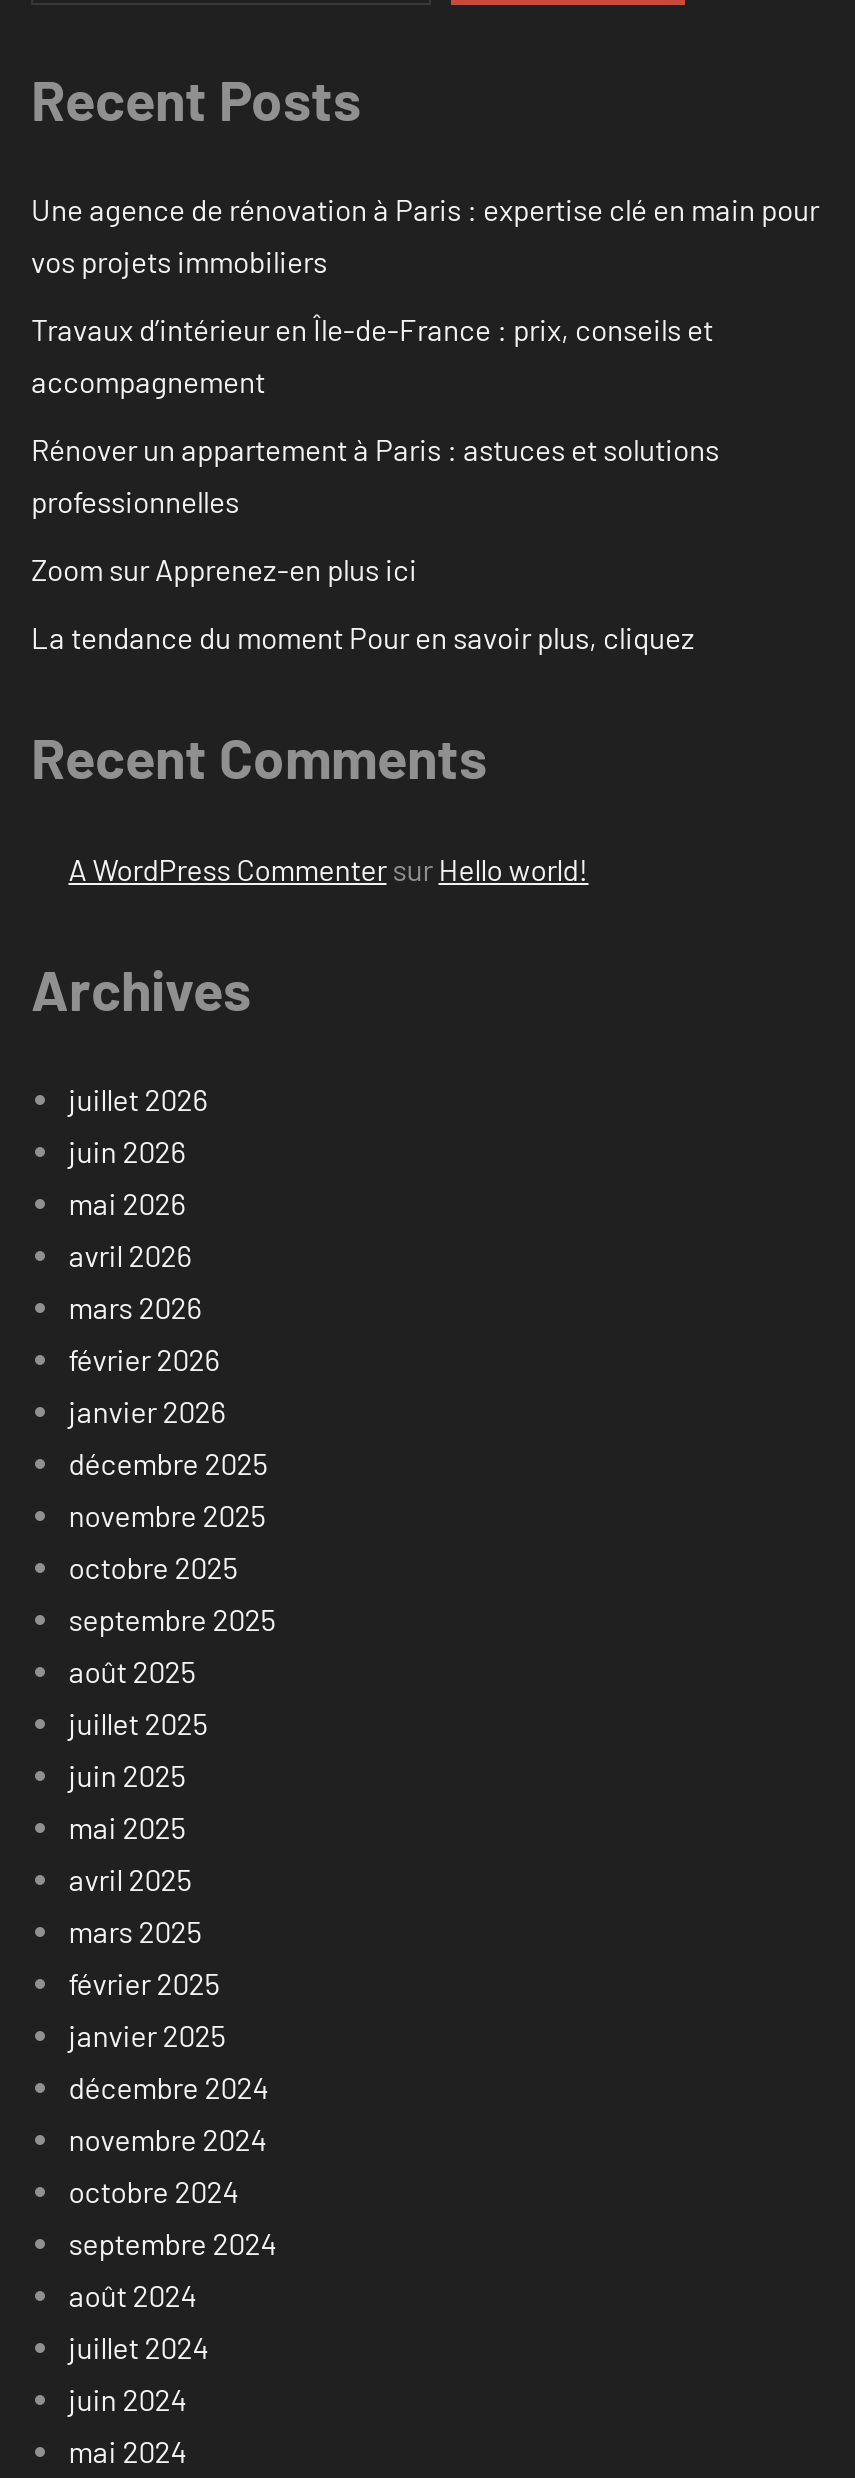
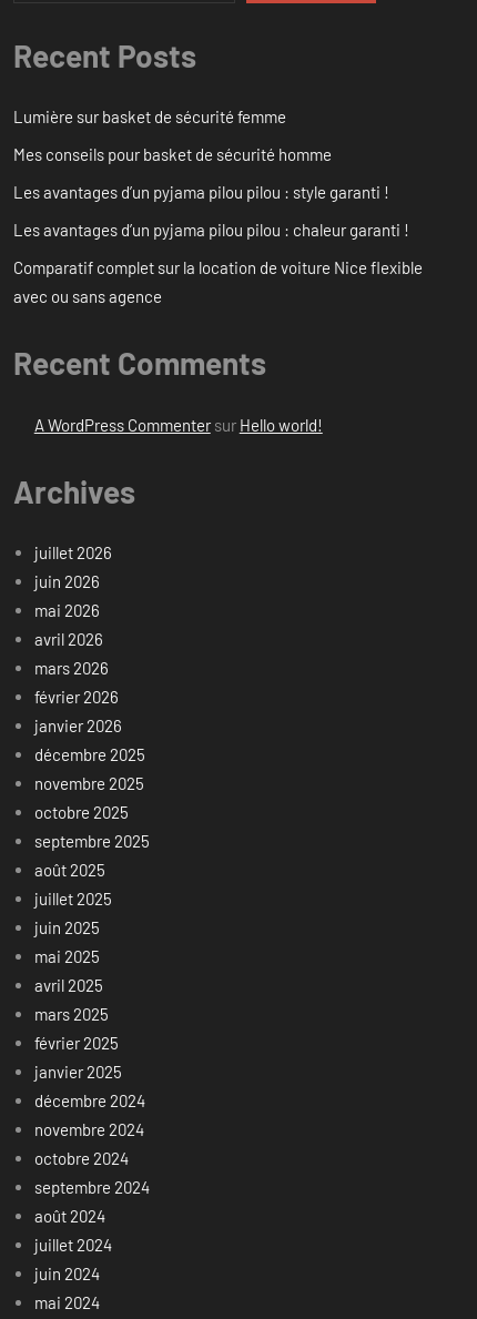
- Une agence de rénovation à Paris : expertise clé en main pour
- vos projets immobiliers
+ Lumière sur basket de sécurité femme

- Travaux d’intérieur en Île-de-France : prix, conseils et
- accompagnement
+ Mes conseils pour basket de sécurité homme

- Rénover un appartement à Paris : astuces et solutions
- professionnelles
+ Les avantages d’un pyjama pilou pilou : style garanti !

- Zoom sur Apprenez-en plus ici
+ Les avantages d’un pyjama pilou pilou : chaleur garanti !

- La tendance du moment Pour en savoir plus, cliquez
+ Comparatif complet sur la location de voiture Nice flexible
+ avec ou sans agence
